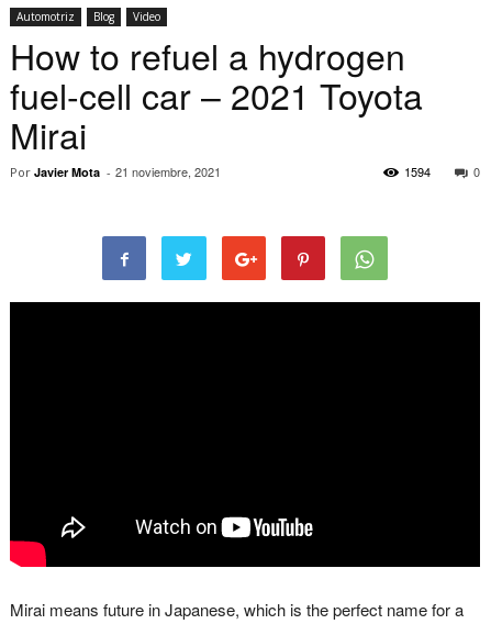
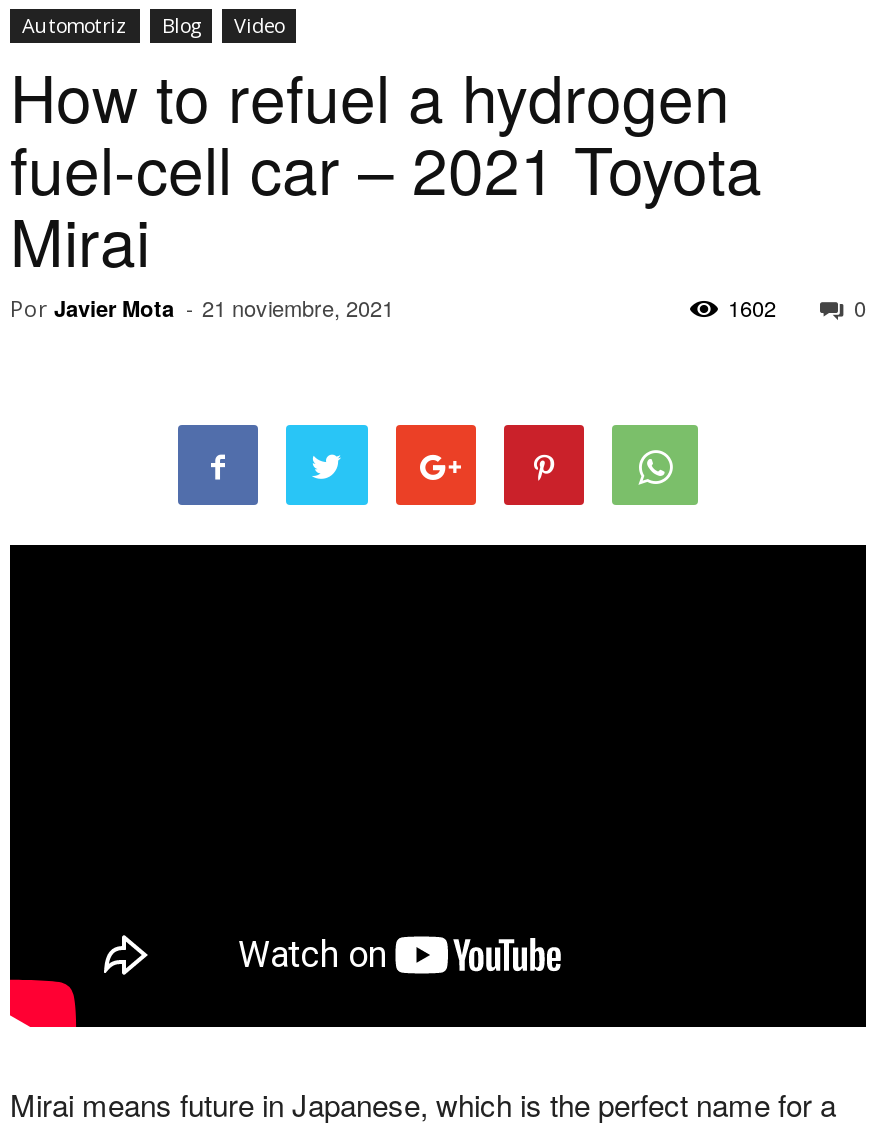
- 1594
+ 1602
